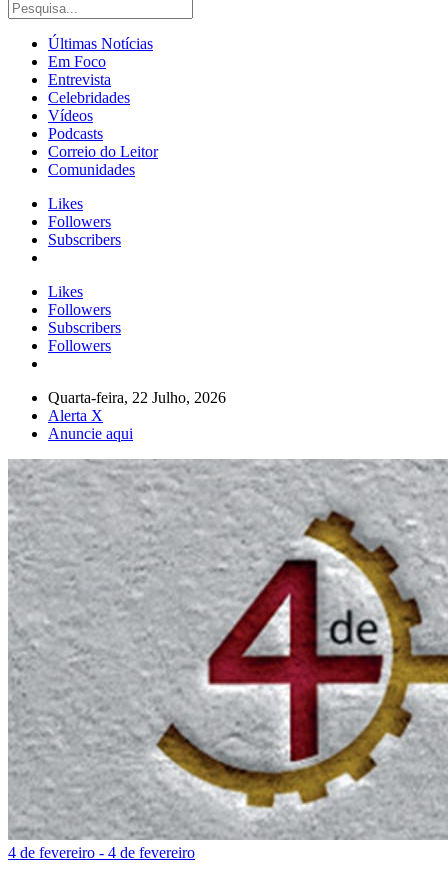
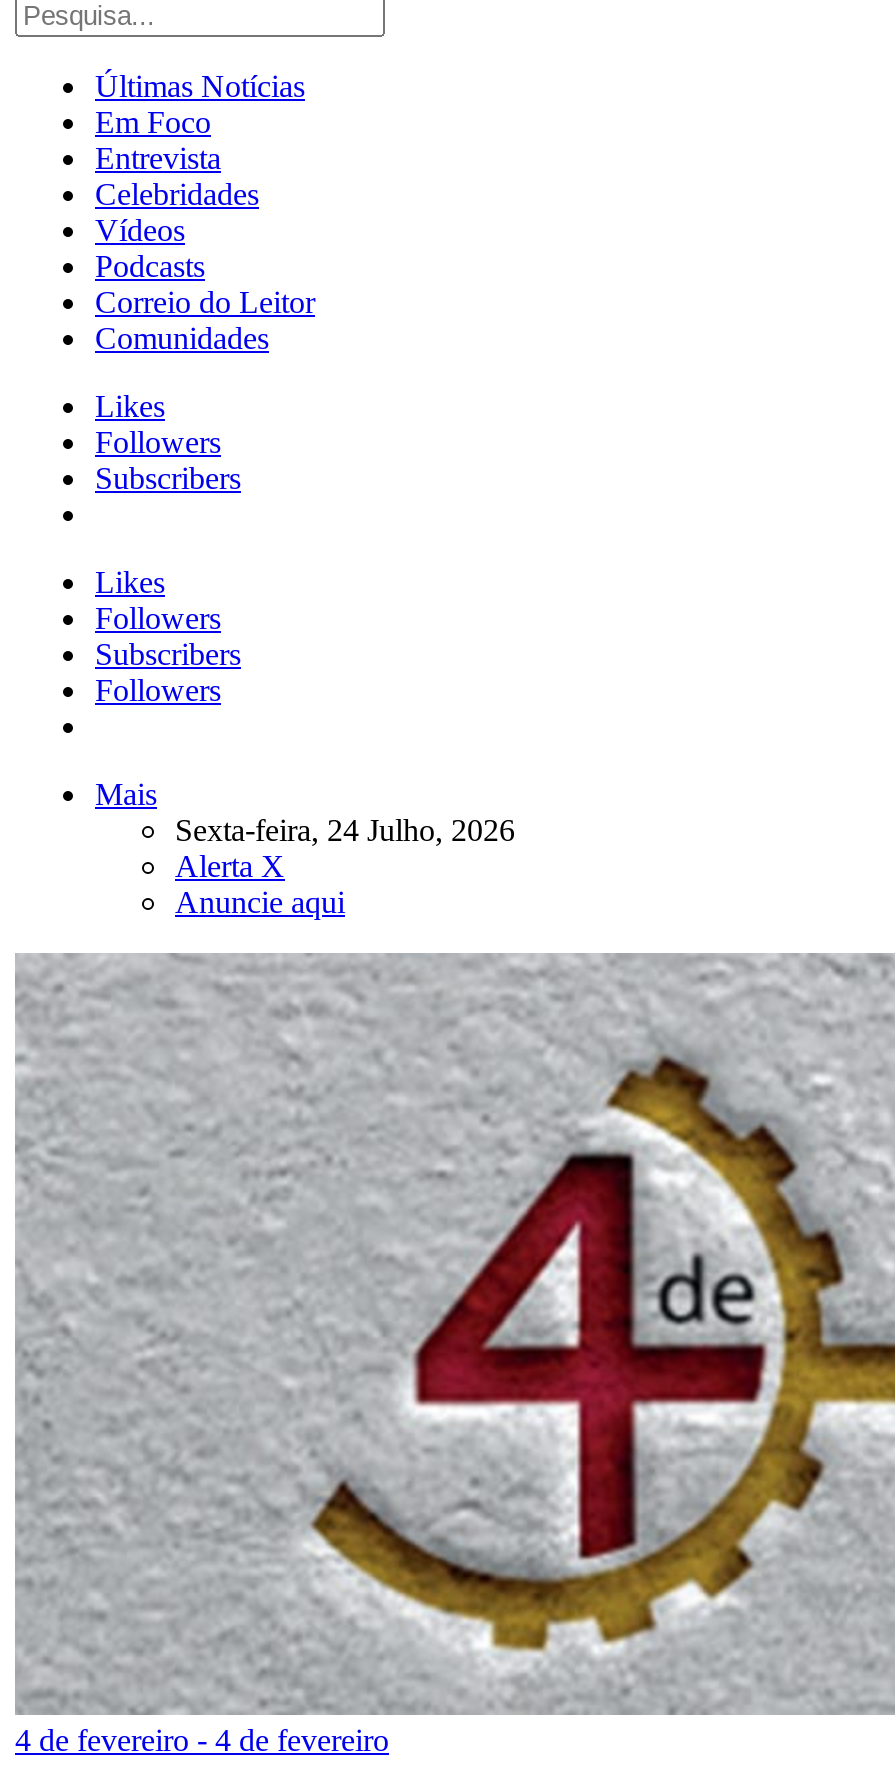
- Quarta-feira, 22 Julho, 2026
+ Mais
+ Sexta-feira, 24 Julho, 2026
